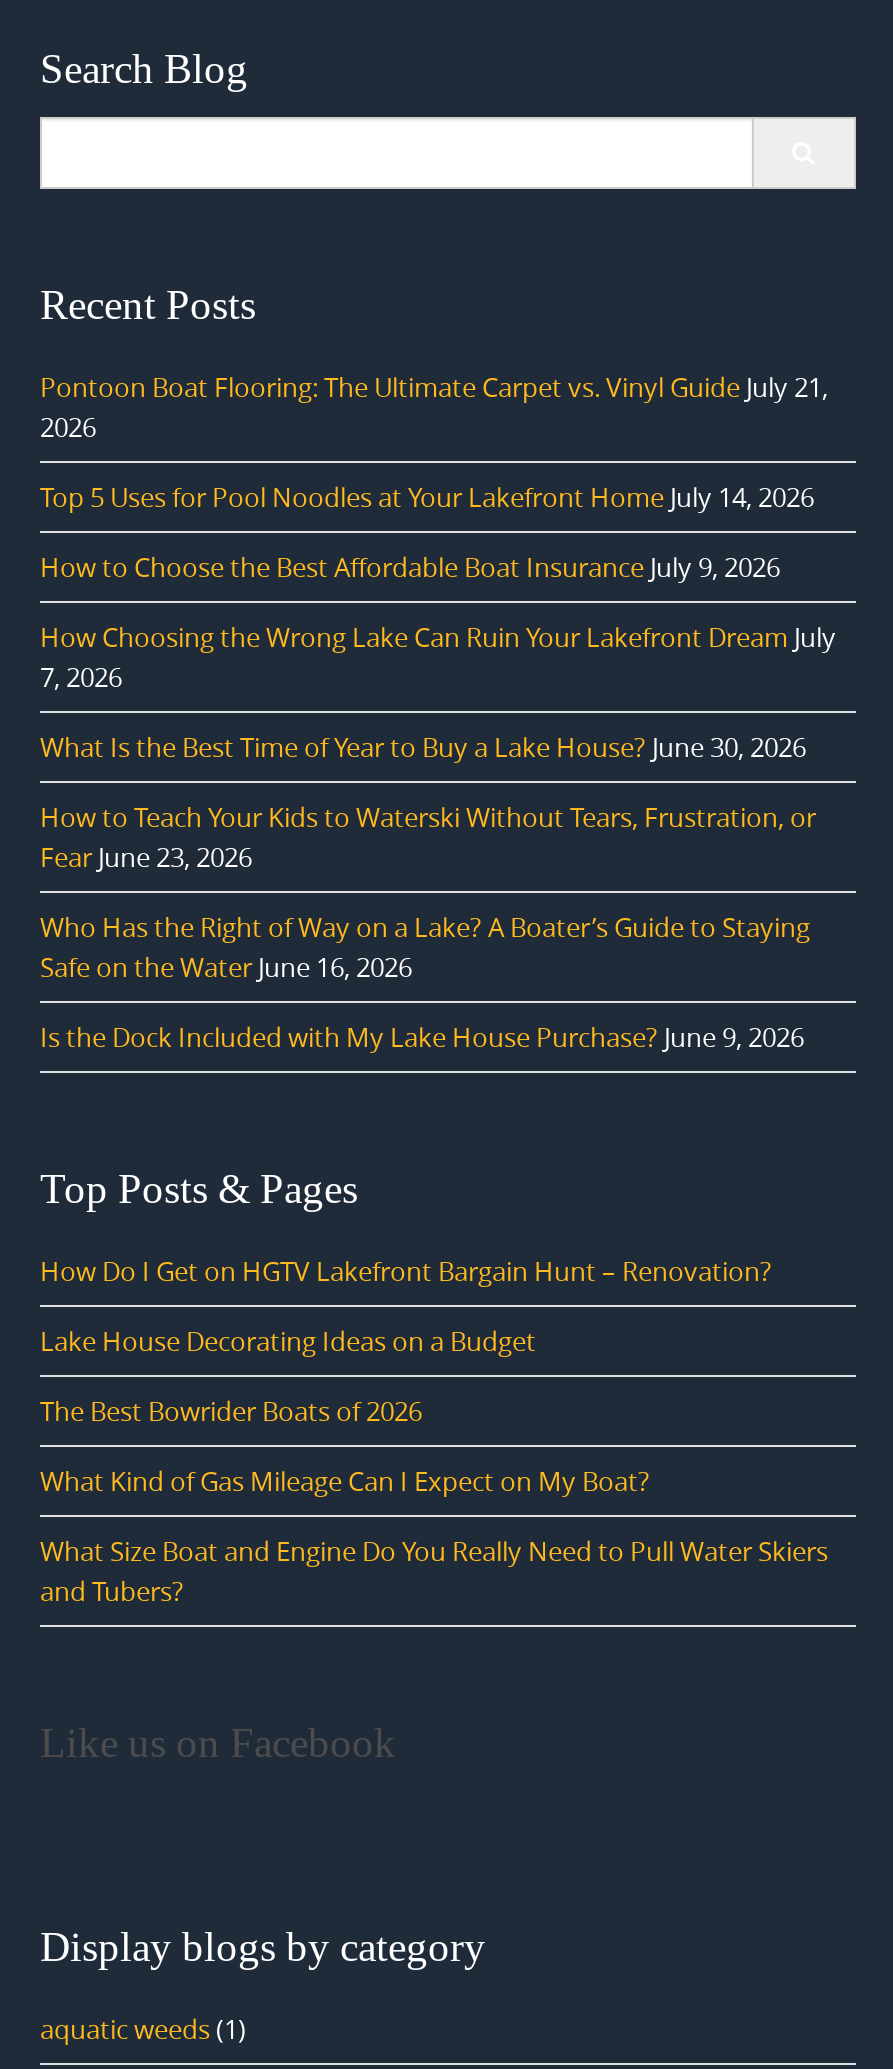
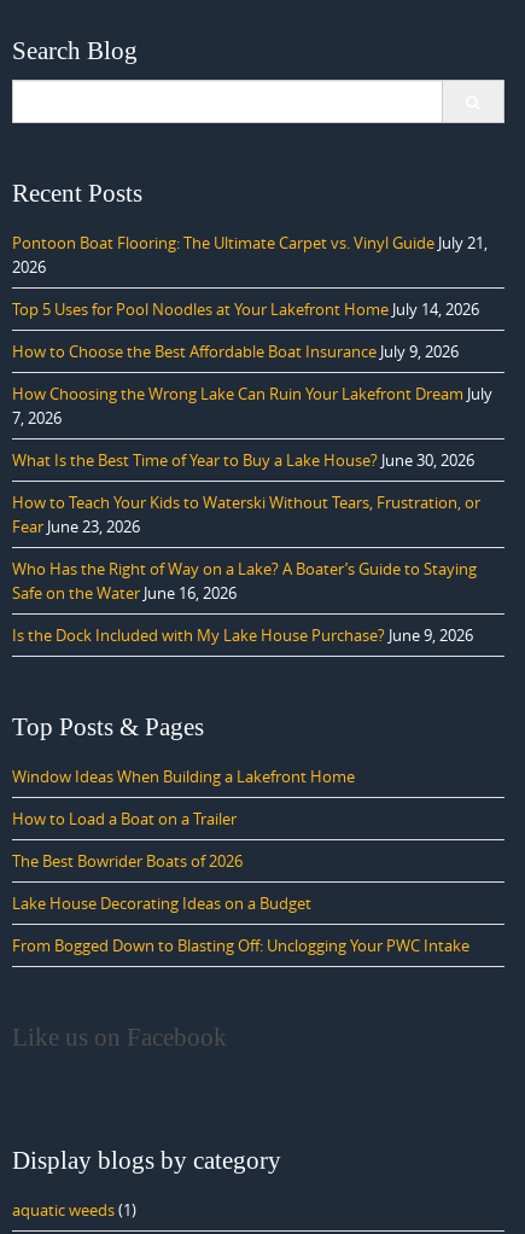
+ How to Load a Boat on a Trailer

- How Do I Get on HGTV Lakefront Bargain Hunt – Renovation?
+ Window Ideas When Building a Lakefront Home

moved down: Lake House Decorating Ideas on a Budget

- What Kind of Gas Mileage Can I Expect on My Boat?

- What Size Boat and Engine Do You Really Need to Pull Water Skiers
- and Tubers?
+ From Bogged Down to Blasting Off: Unclogging Your PWC Intake
